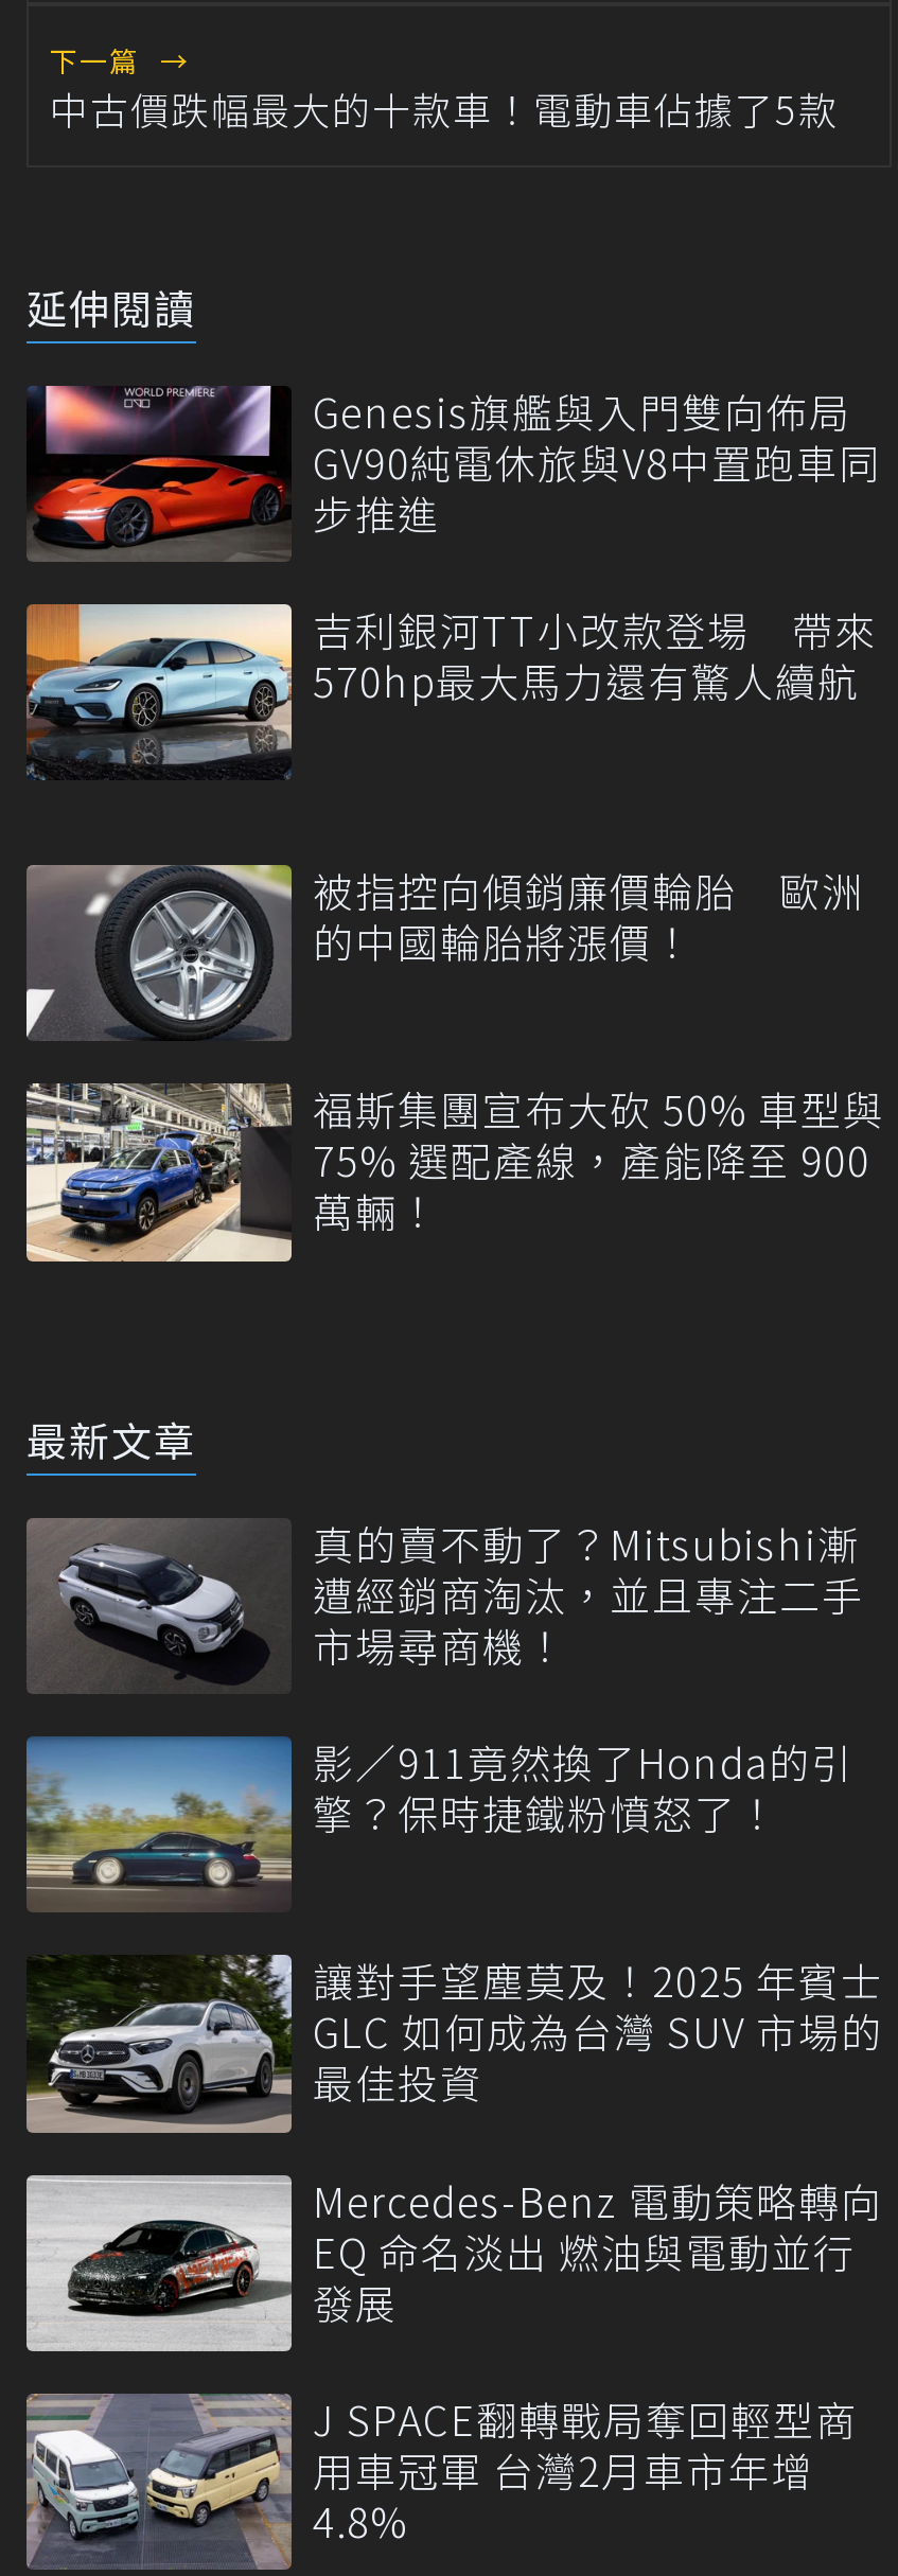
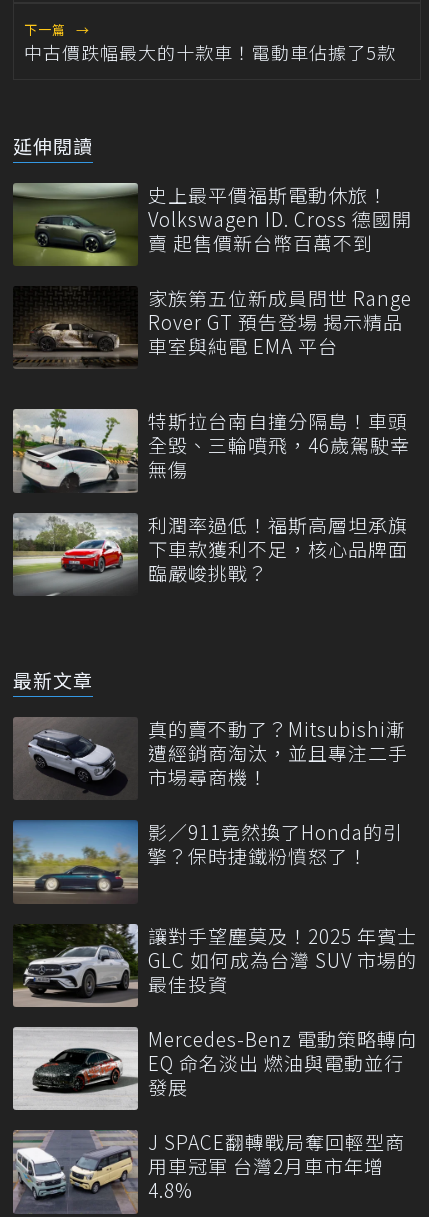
- [image]
- Genesis旗艦與入門雙向佈局
- GV90純電休旅與V8中置跑車同
- 步推進
+ [image]
+ 史上最平價福斯電動休旅！
+ Volkswagen ID. Cross 德國開
+ 賣 起售價新台幣百萬不到

- [image]
- 吉利銀河TT小改款登場 帶來
- 570hp最大馬力還有驚人續航
+ [image]
+ 家族第五位新成員問世 Range
+ Rover GT 預告登場 揭示精品
+ 車室與純電 EMA 平台

- [image]
- 被指控向傾銷廉價輪胎 歐洲
- 的中國輪胎將漲價！
+ [image]
+ 特斯拉台南自撞分隔島！車頭
+ 全毀、三輪噴飛，46歲駕駛幸
+ 無傷

- [image]
- 福斯集團宣布大砍 50% 車型與
- 75% 選配產線，產能降至 900
- 萬輛！
+ [image]
+ 利潤率過低！福斯高層坦承旗
+ 下車款獲利不足，核心品牌面
+ 臨嚴峻挑戰？
